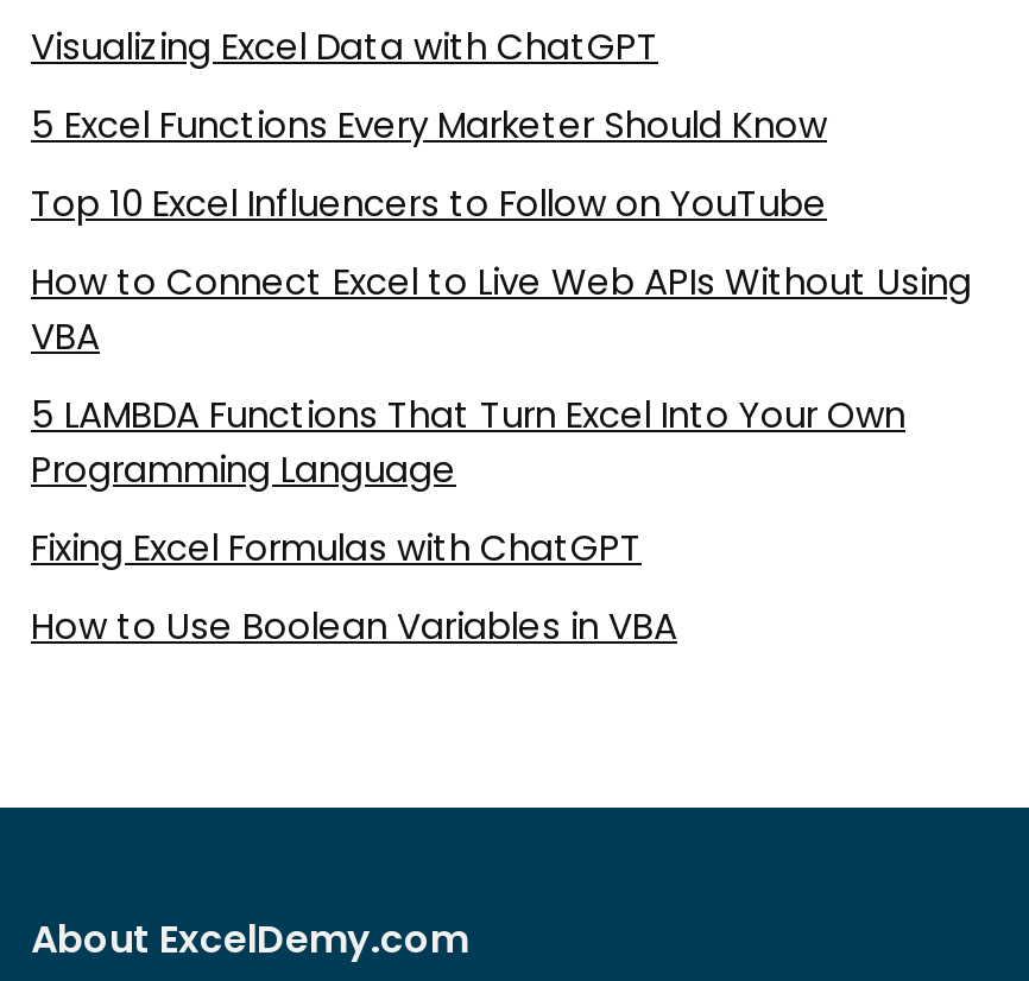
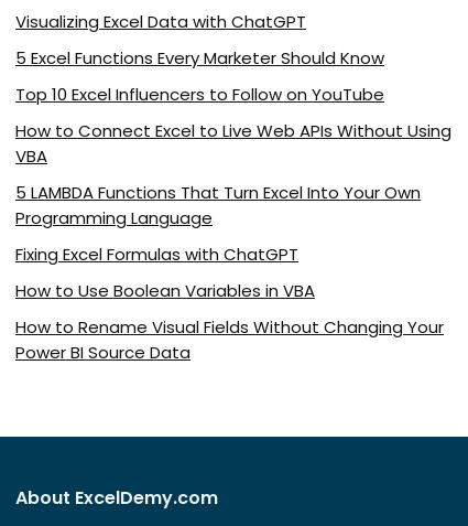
+ How to Rename Visual Fields Without Changing Your
+ Power BI Source Data
